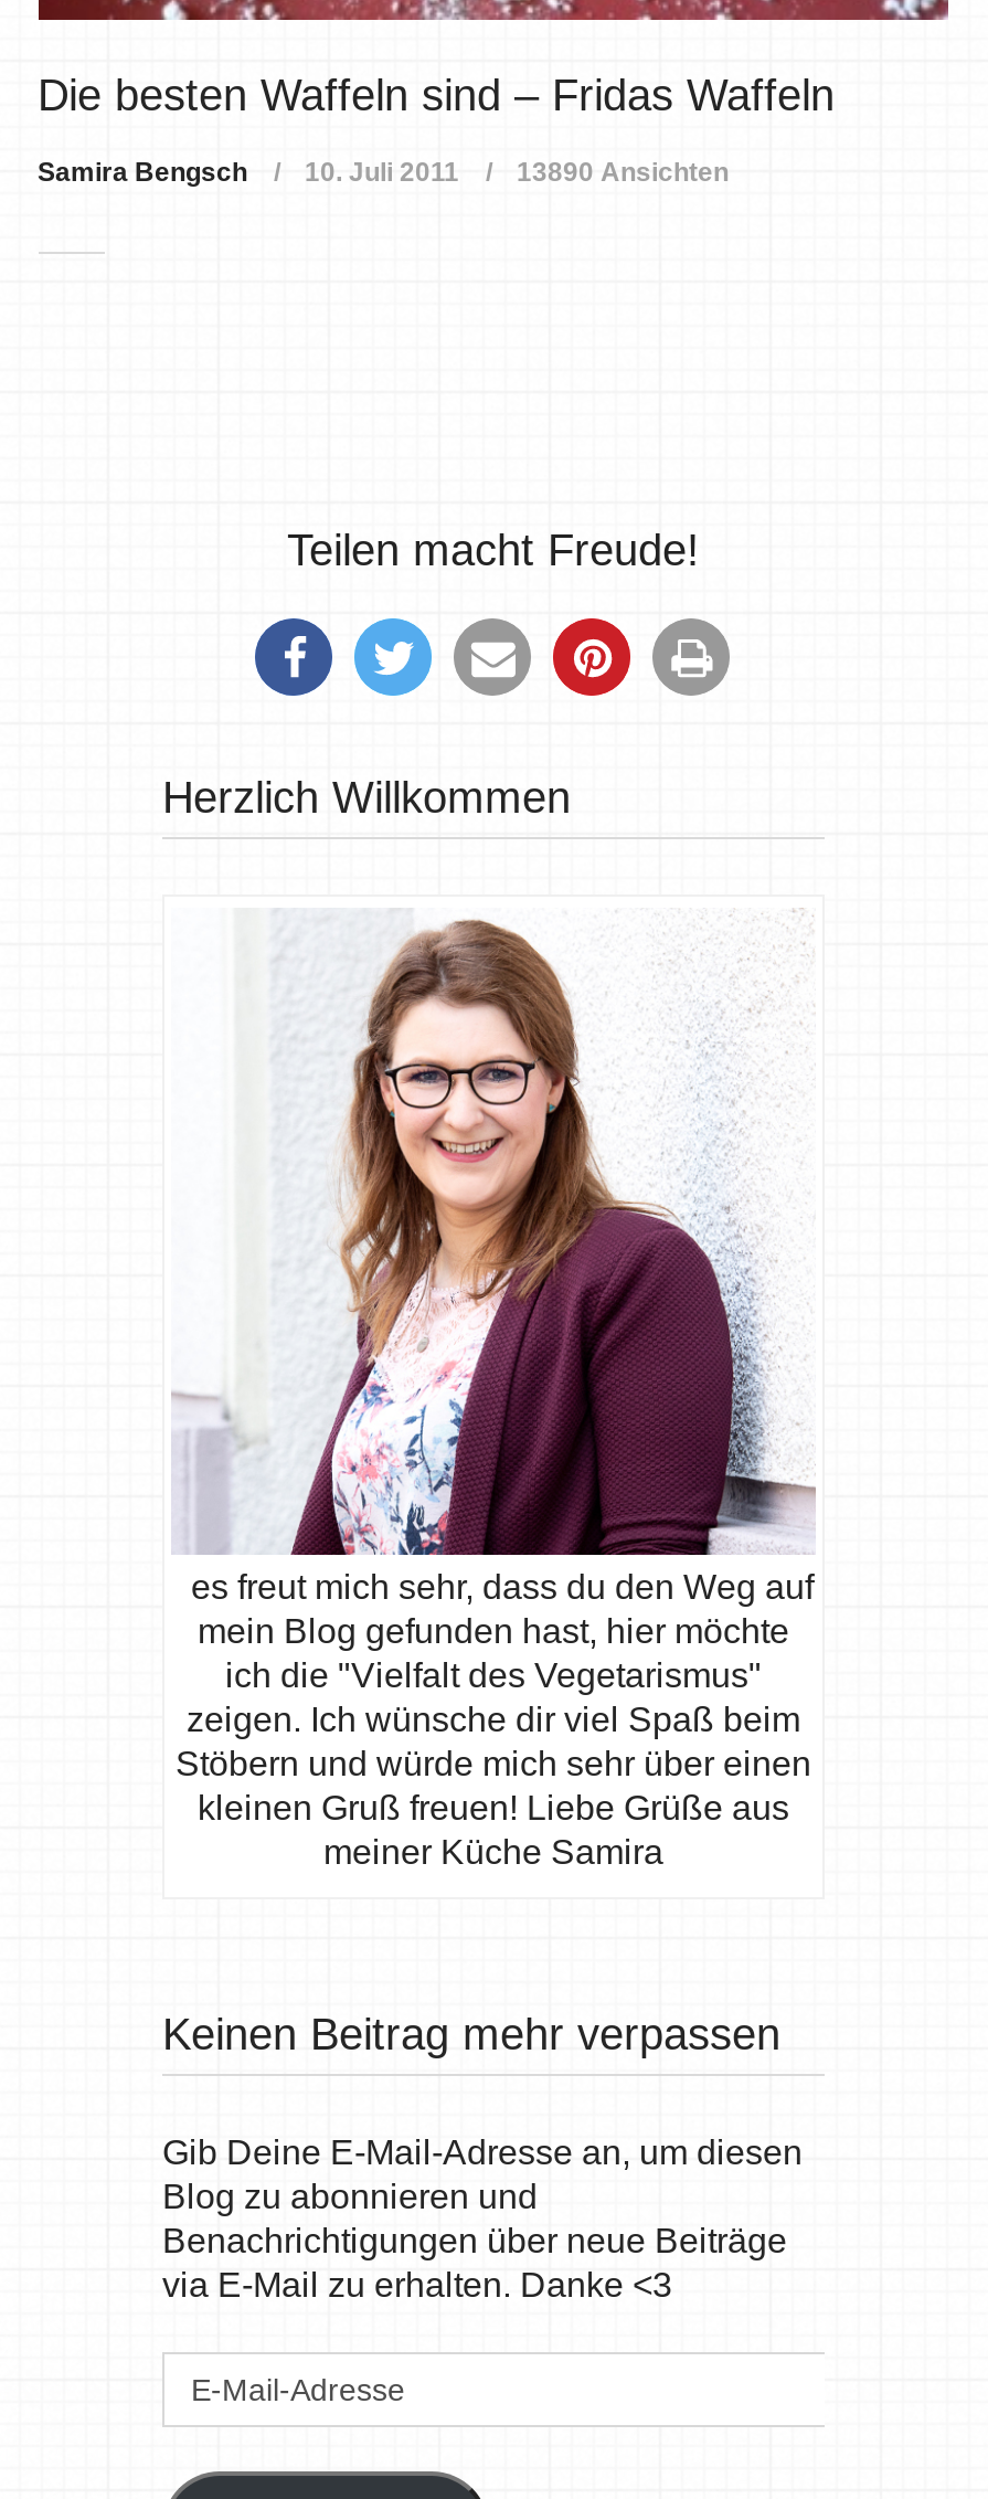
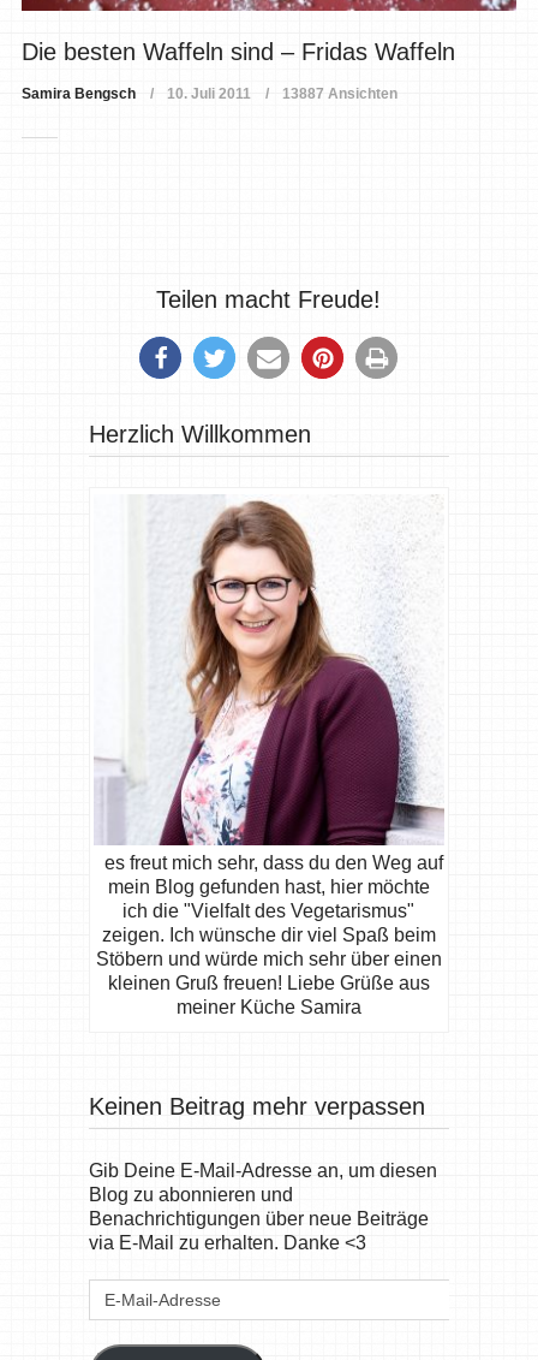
- Samira Bengsch 10. Juli 2011 13890 Ansichten
+ Samira Bengsch 10. Juli 2011 13887 Ansichten
